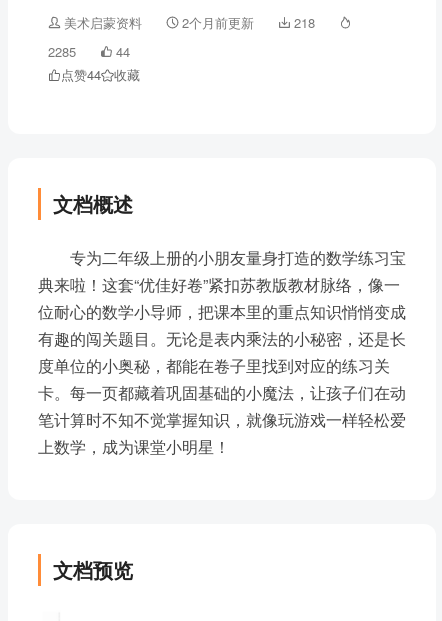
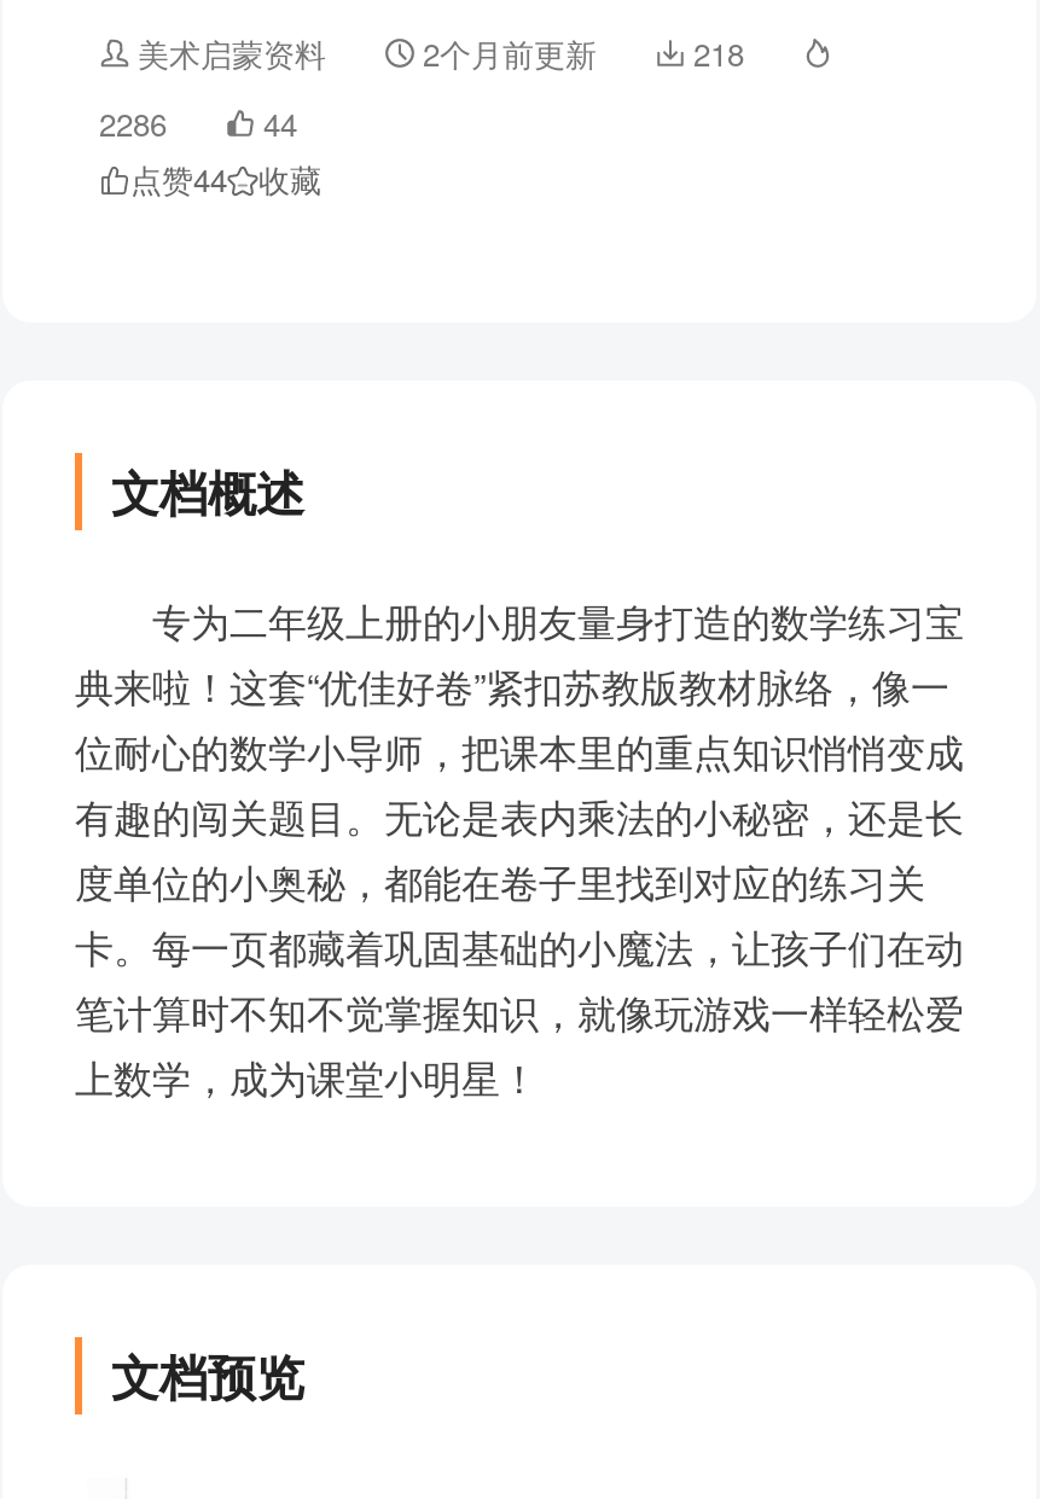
- 2285
+ 2286
